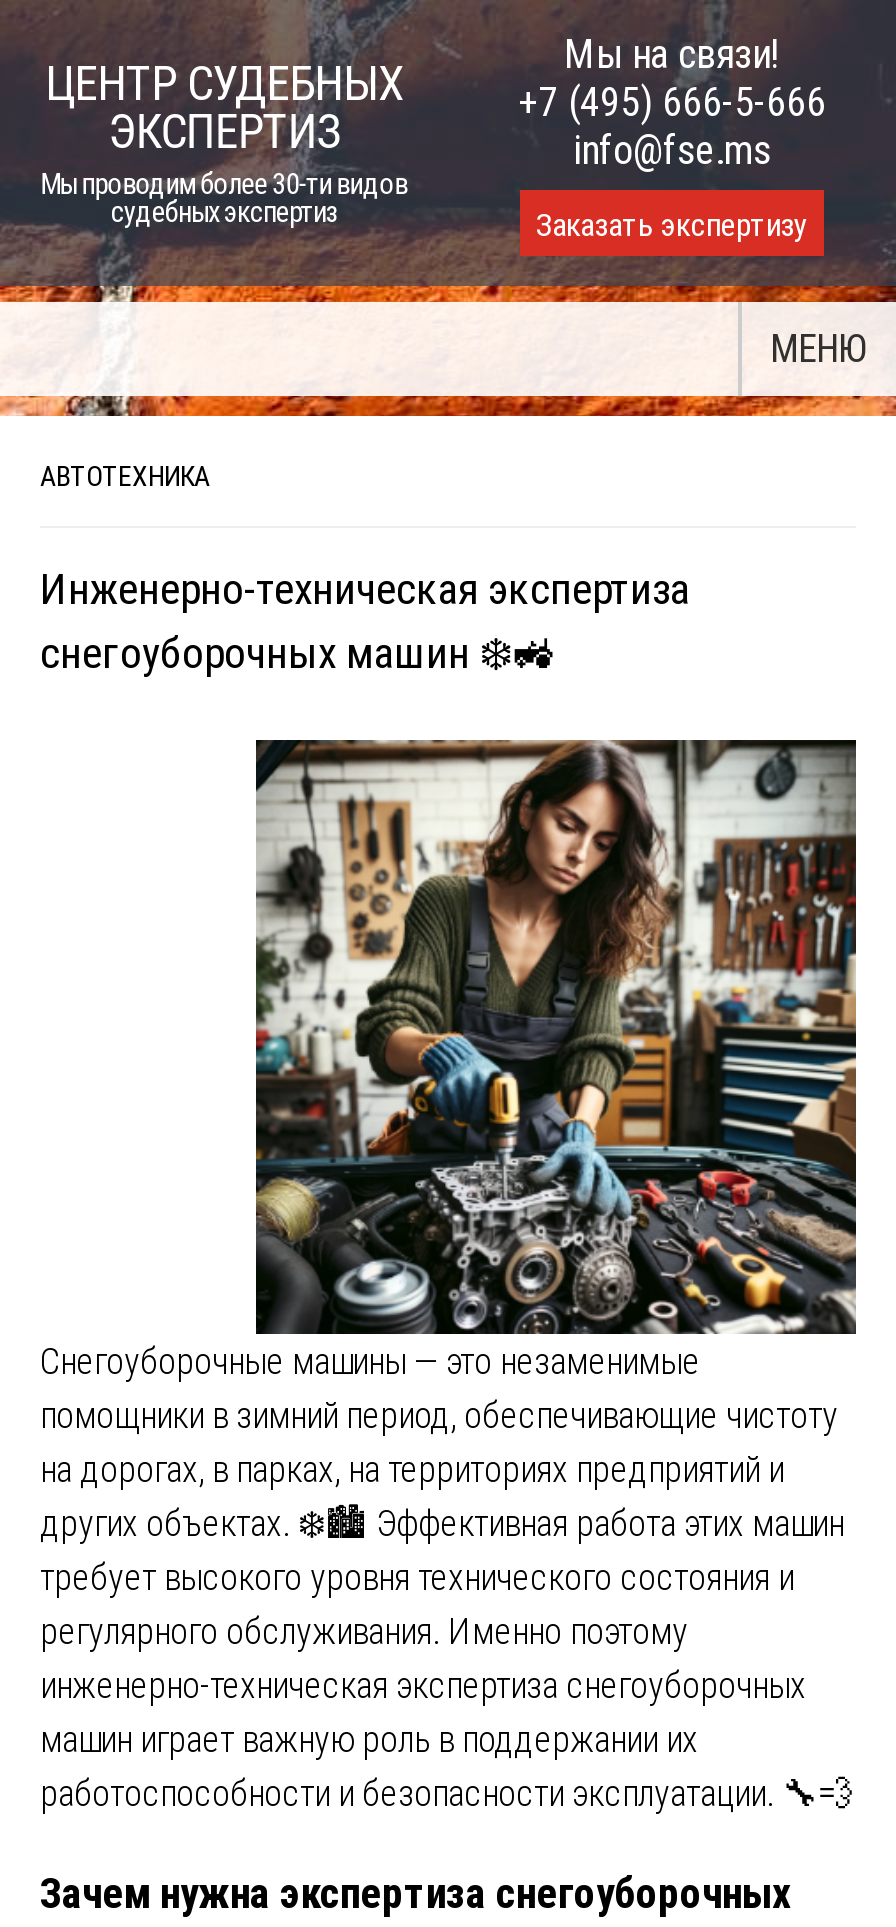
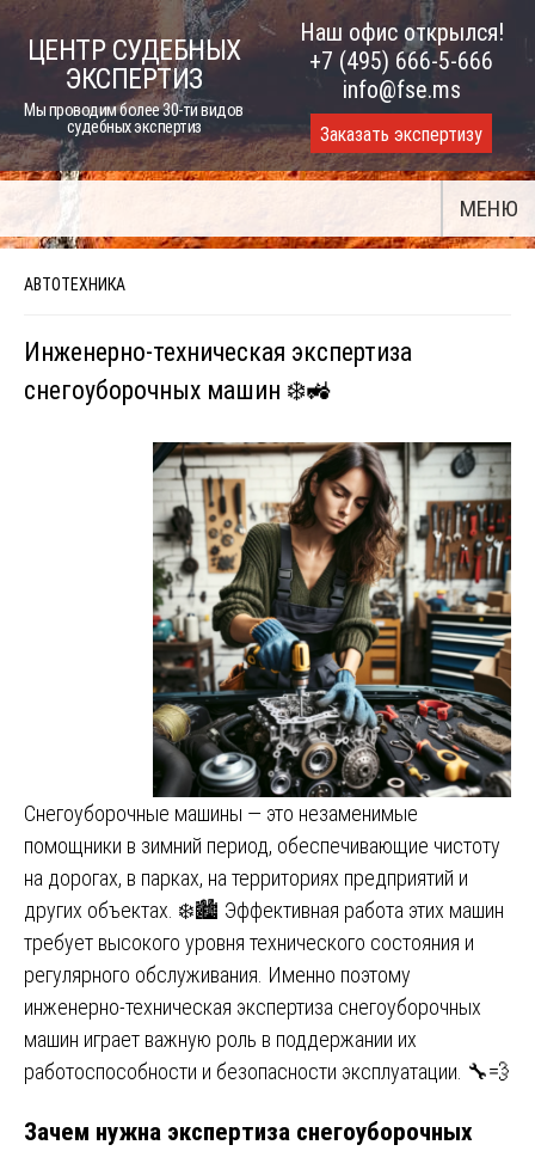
- Мы на связи!
+ Наш офис открылся!
